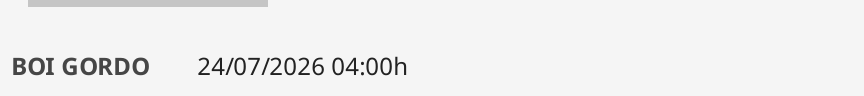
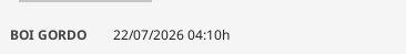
- BOI GORDO 24/07/2026 04:00h
+ BOI GORDO 22/07/2026 04:10h
